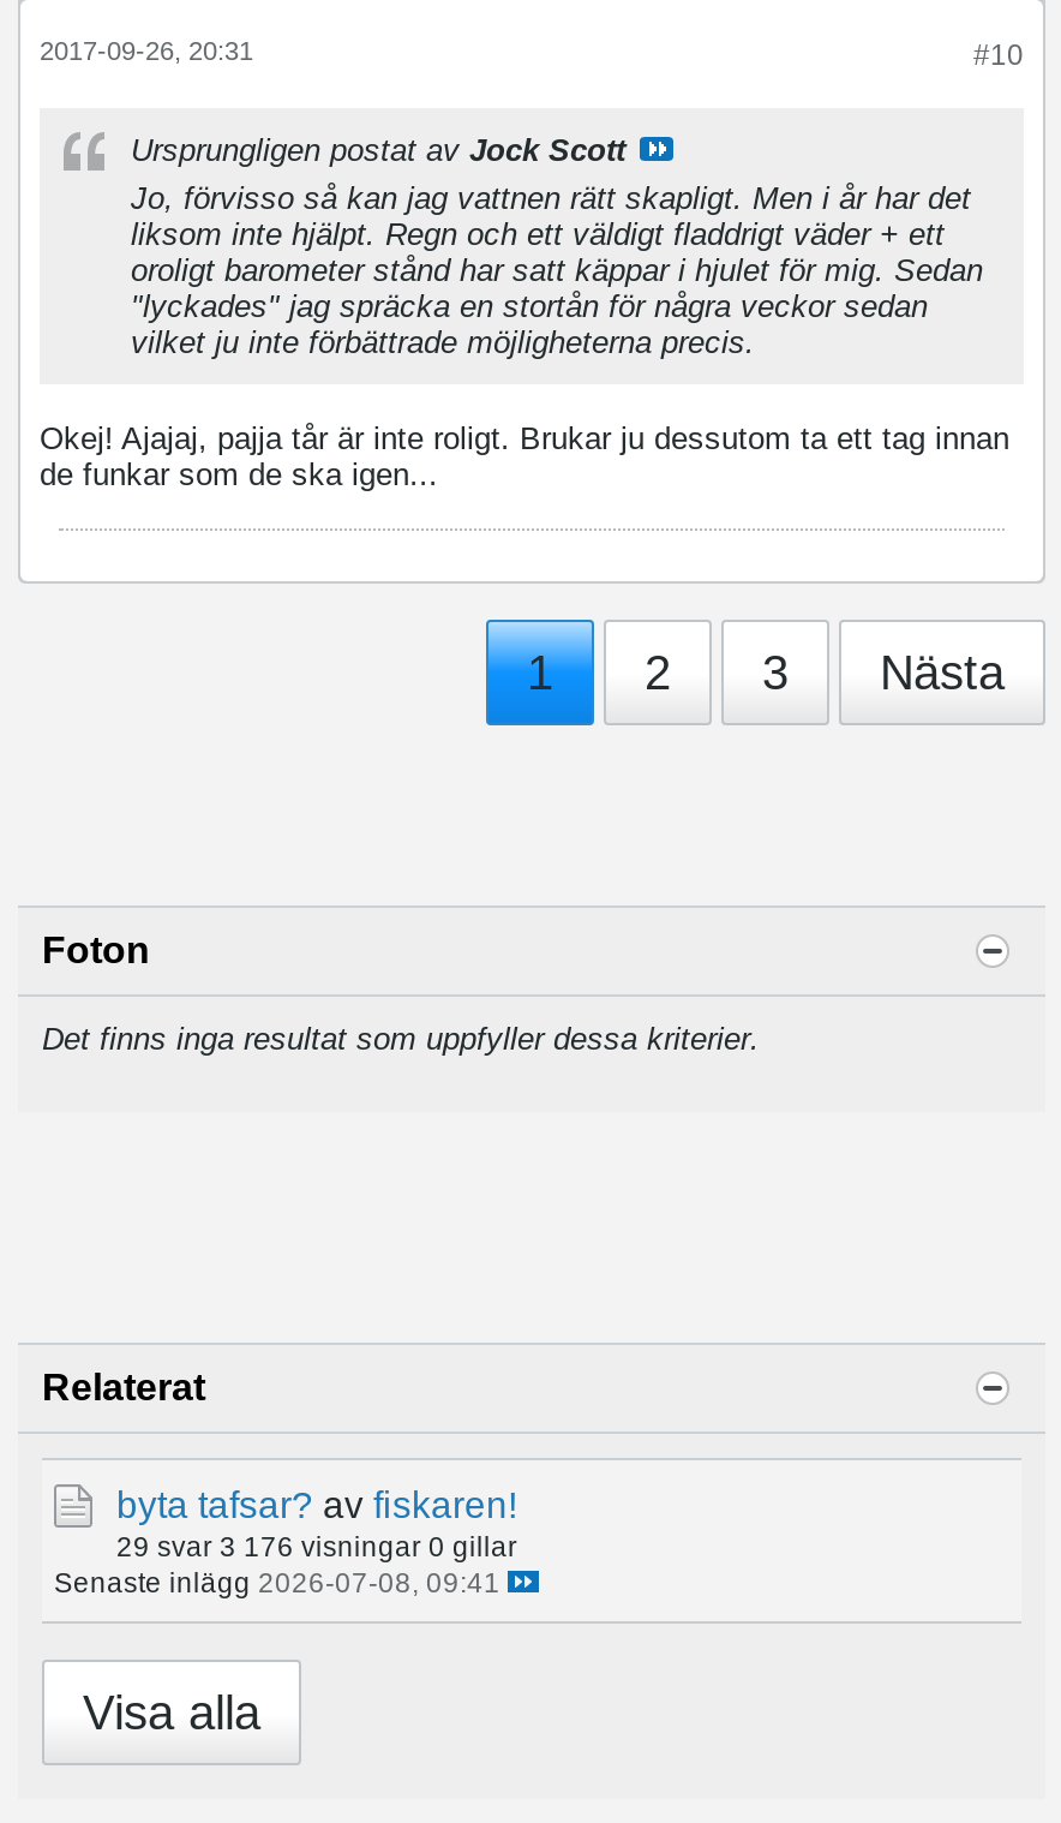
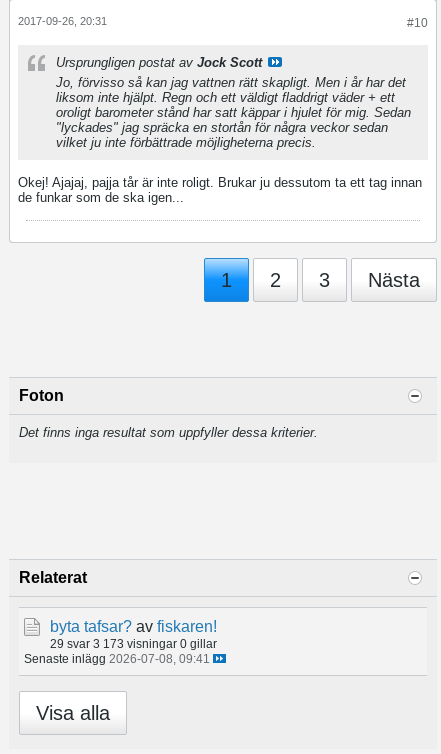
- 29 svar 3 176 visningar 0 gillar
+ 29 svar 3 173 visningar 0 gillar
